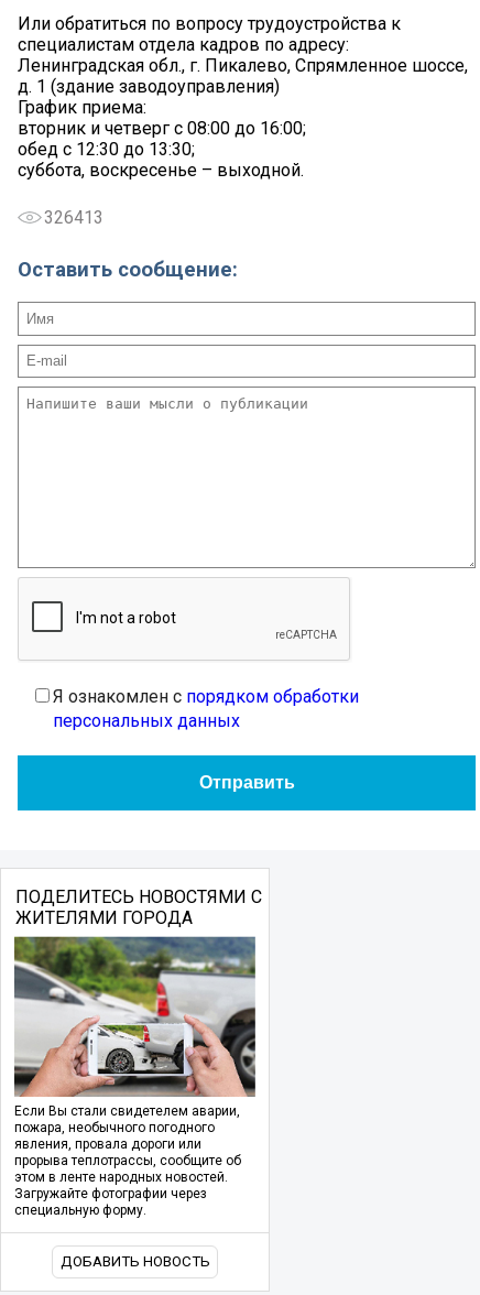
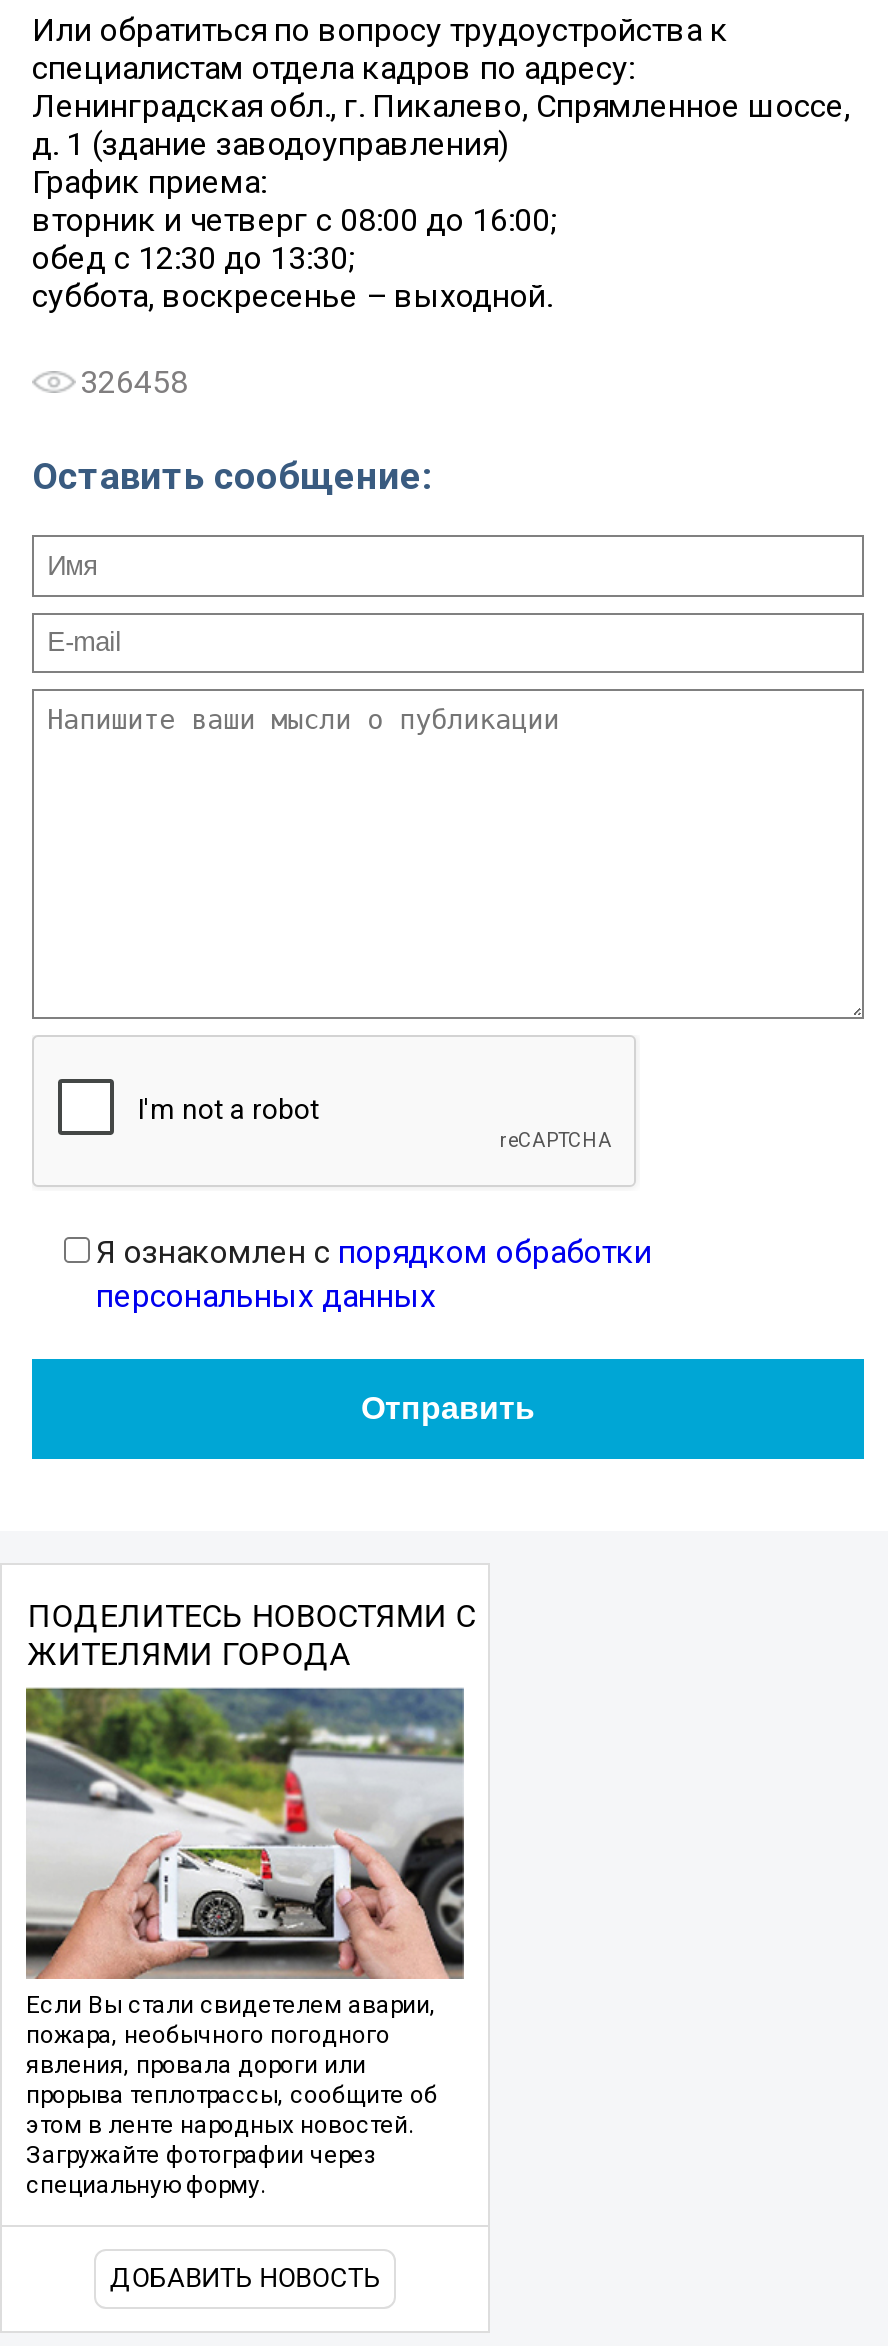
- 326413
+ 326458
